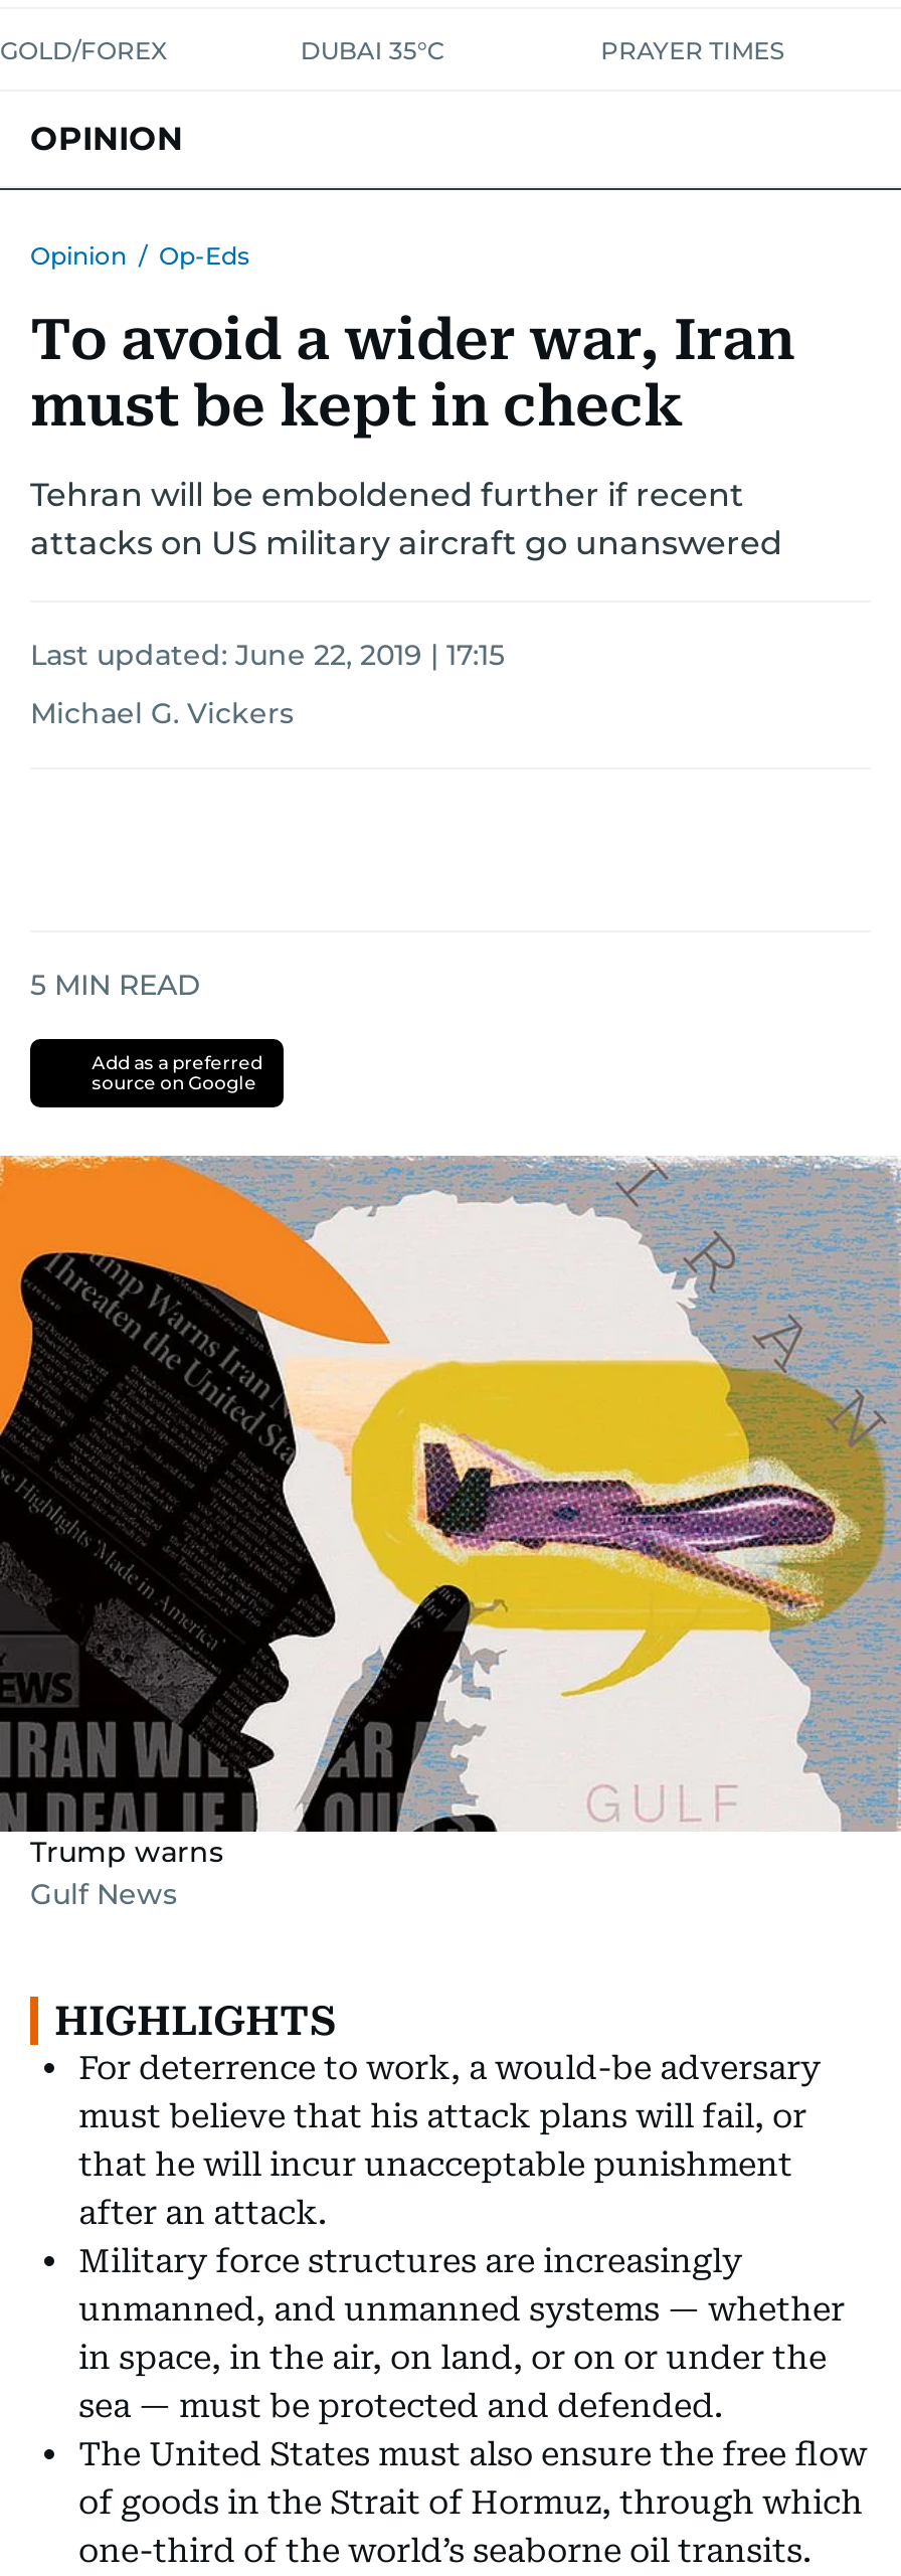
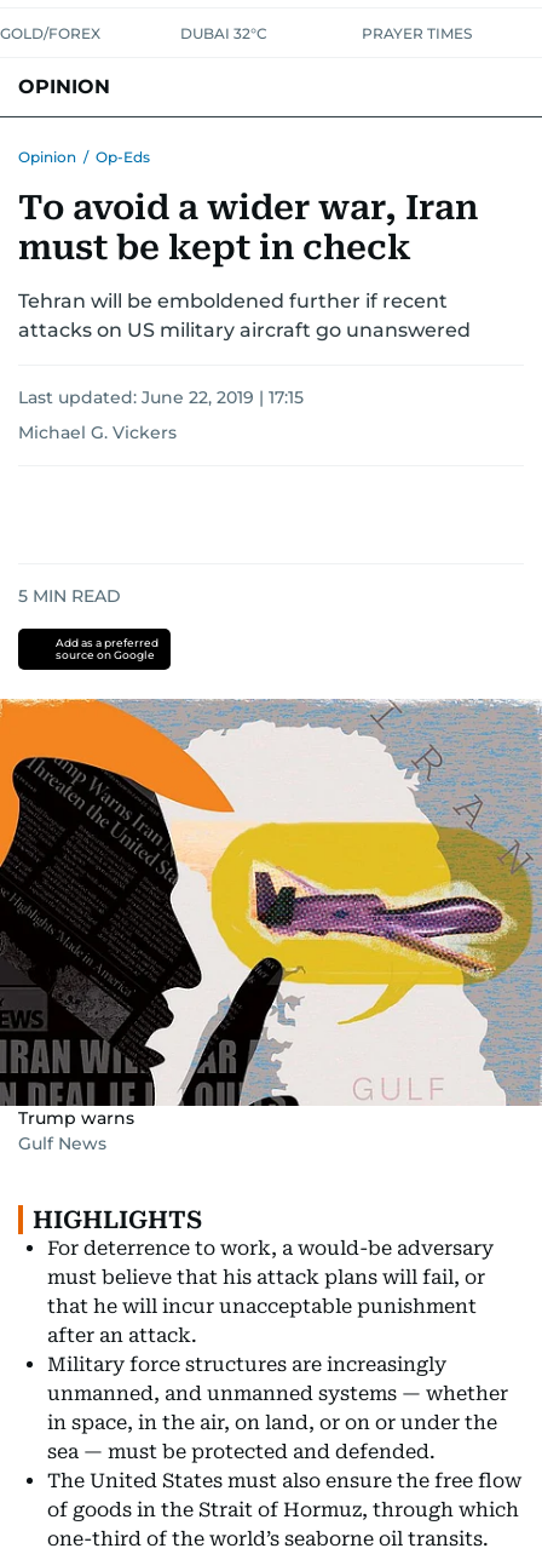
- DUBAI 35°C
+ DUBAI 32°C
